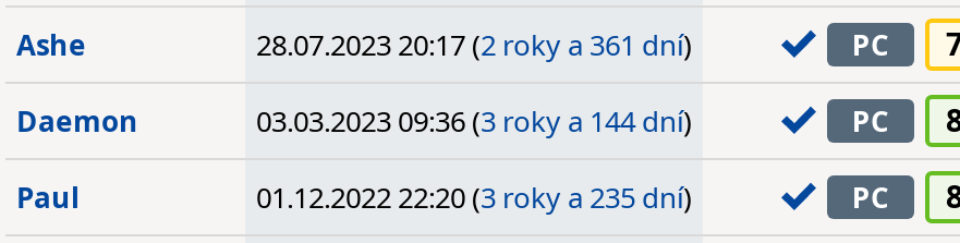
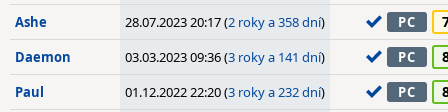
- 28.07.2023 20:17 (2 roky a 361 dní)
+ 28.07.2023 20:17 (2 roky a 358 dní)

- 03.03.2023 09:36 (3 roky a 144 dní)
+ 03.03.2023 09:36 (3 roky a 141 dní)

- 01.12.2022 22:20 (3 roky a 235 dní)
+ 01.12.2022 22:20 (3 roky a 232 dní)
